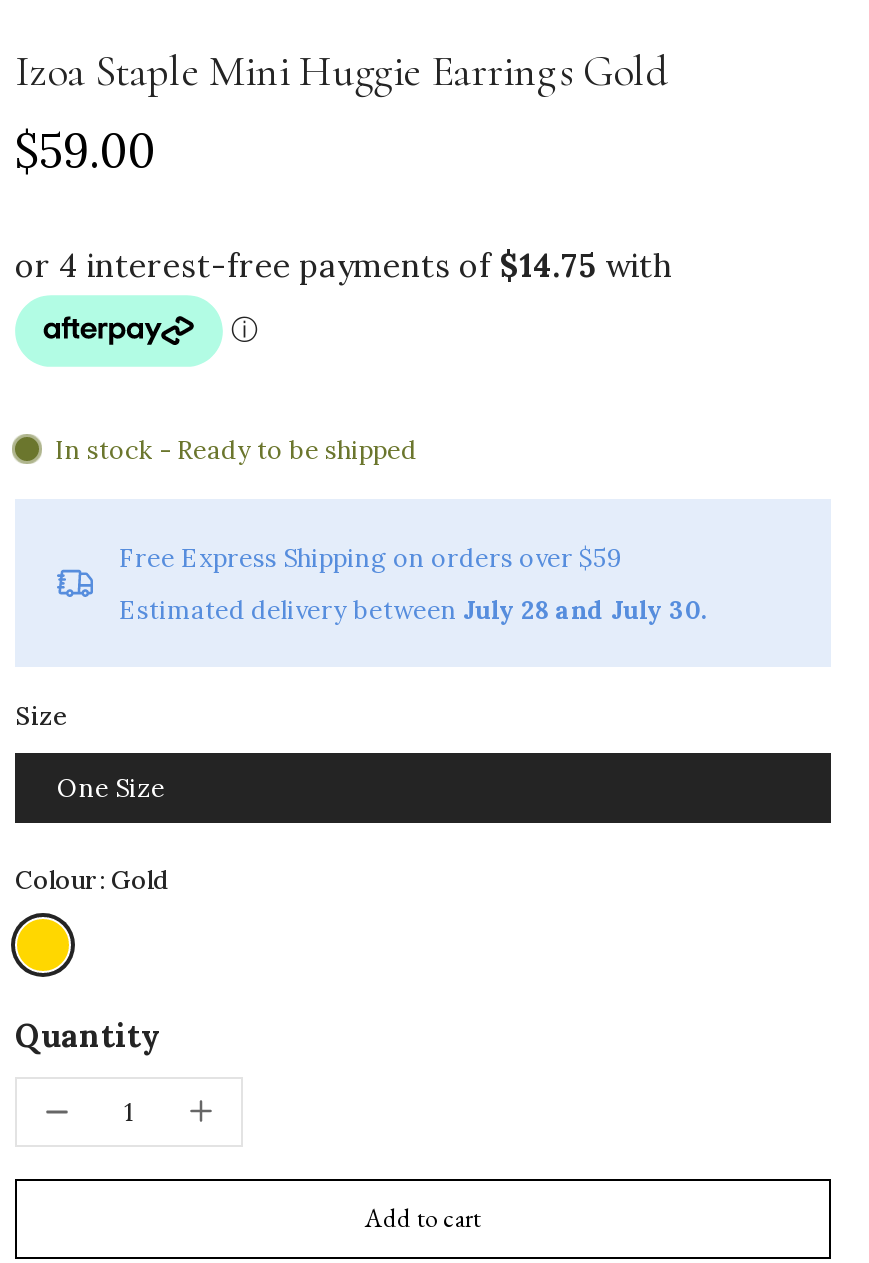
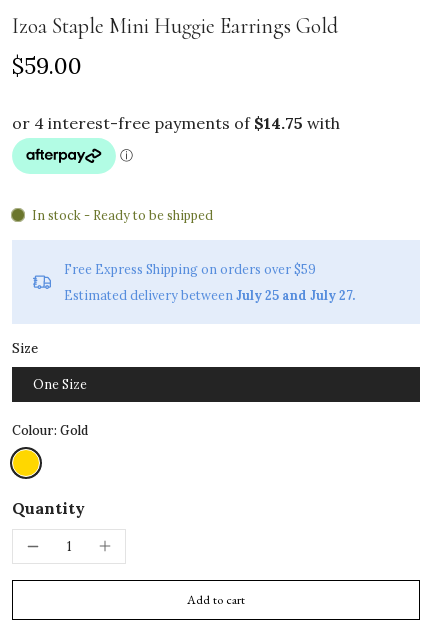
- Estimated delivery between July 28 and July 30.
+ Estimated delivery between July 25 and July 27.
